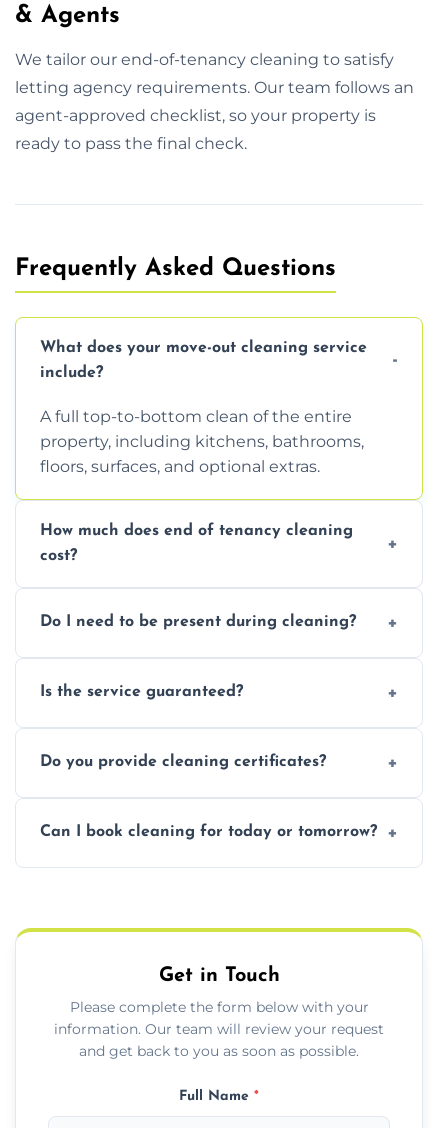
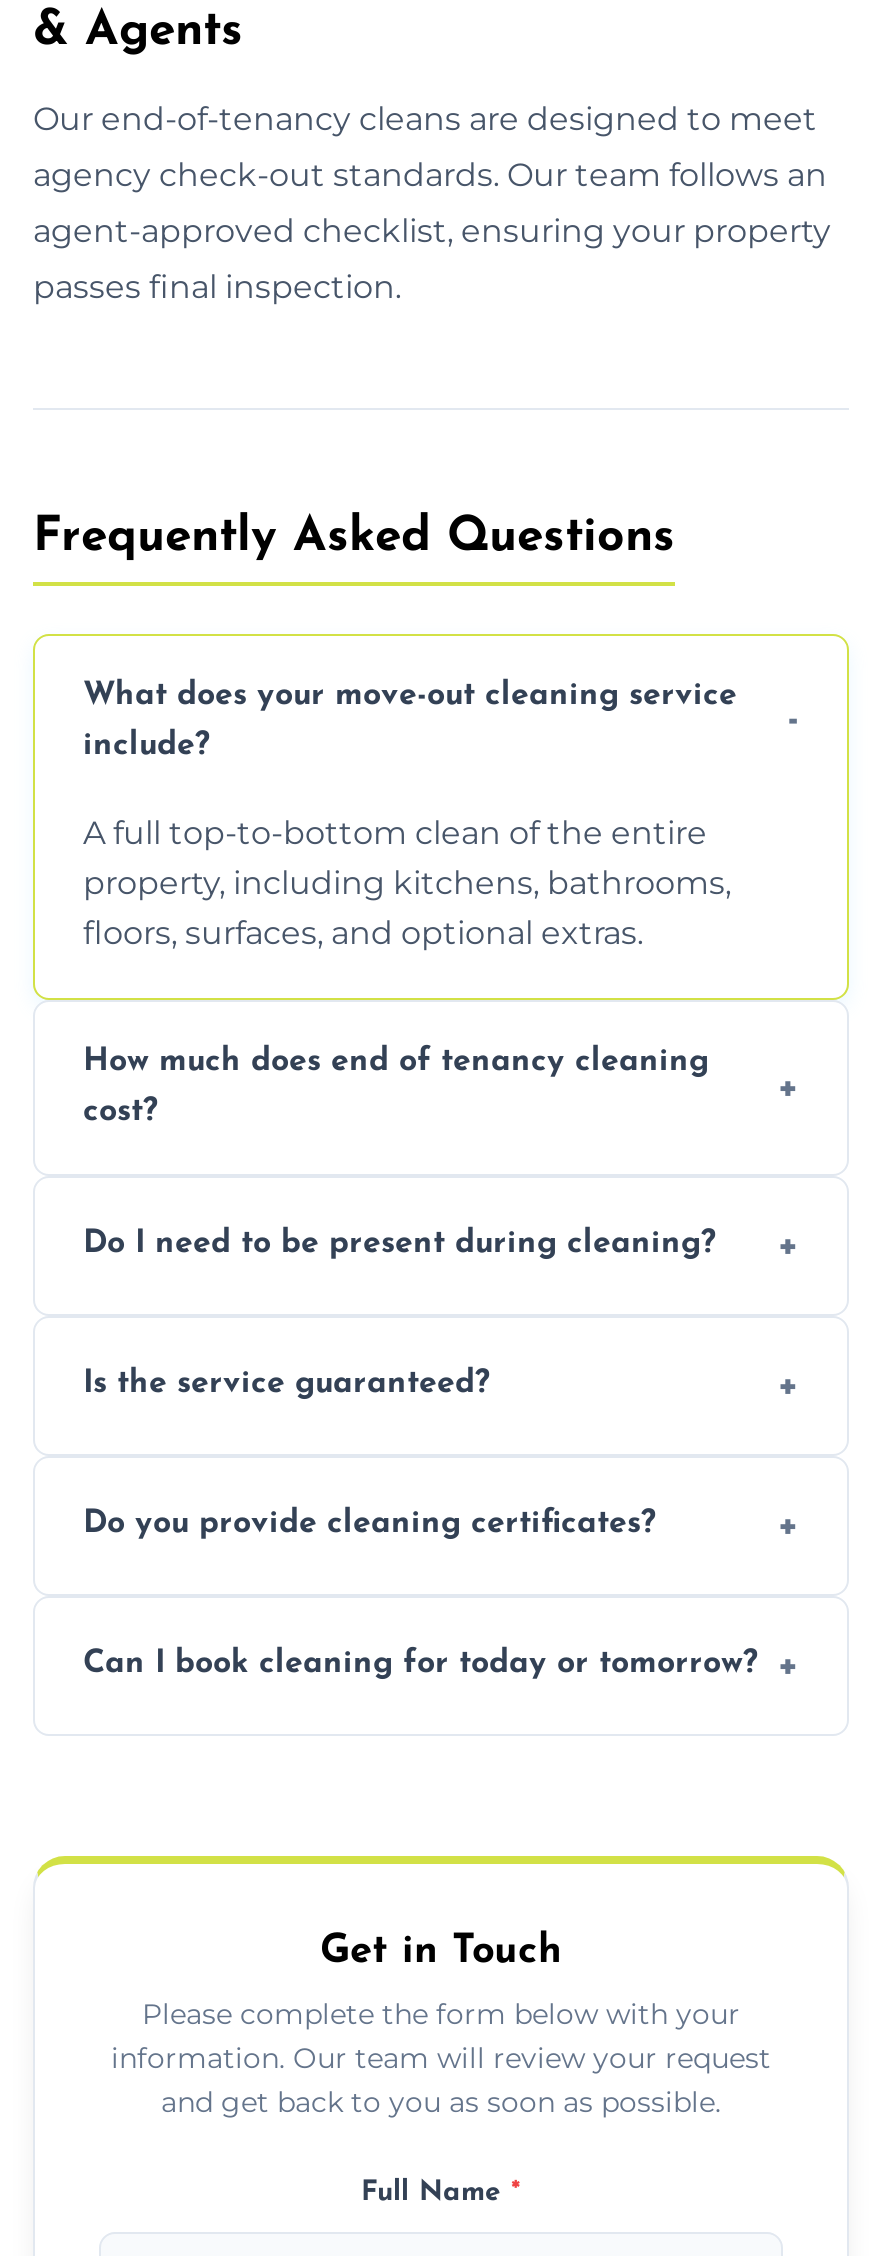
- We tailor our end-of-tenancy cleaning to satisfy
+ Our end-of-tenancy cleans are designed to meet

- letting agency requirements. Our team follows an
+ agency check-out standards. Our team follows an

- agent-approved checklist, so your property is
+ agent-approved checklist, ensuring your property

- ready to pass the final check.
+ passes final inspection.
